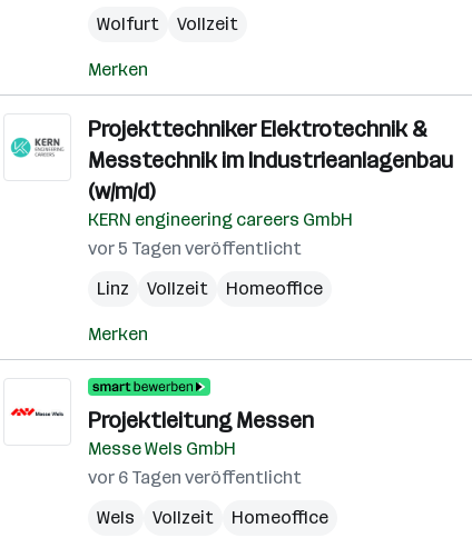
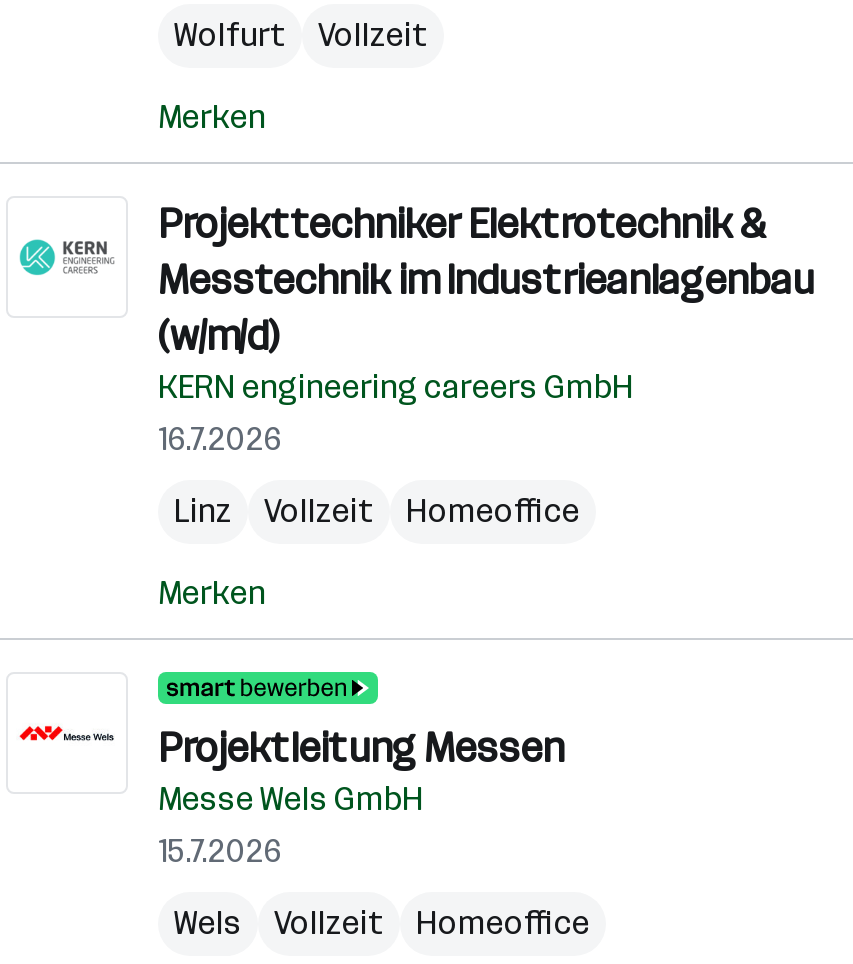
- vor 5 Tagen veröffentlicht
+ 16.7.2026

- vor 6 Tagen veröffentlicht
+ 15.7.2026
